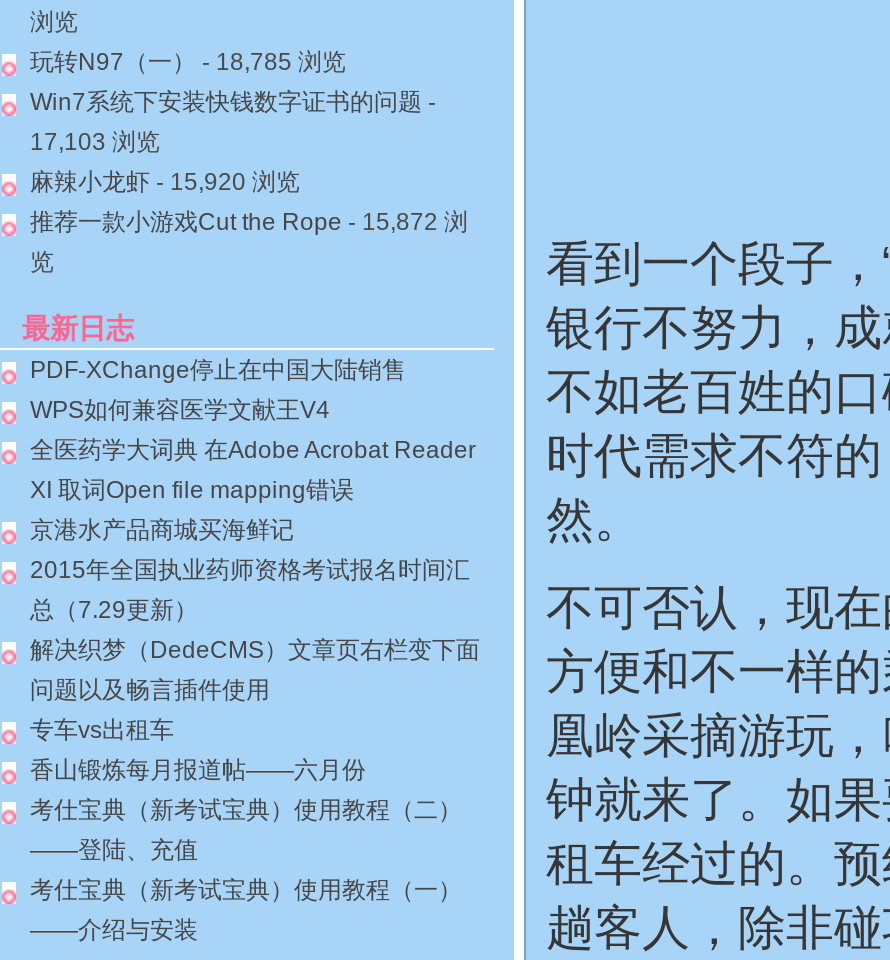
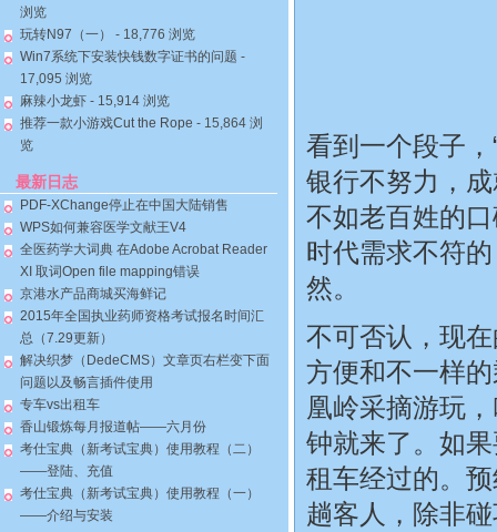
- 玩转N97（一）- 18,785 浏览
+ 玩转N97（一）- 18,776 浏览

- 17,103 浏览
+ 17,095 浏览

- 麻辣小龙虾- 15,920 浏览
+ 麻辣小龙虾- 15,914 浏览

- 推荐一款小游戏Cut the Rope - 15,872 浏
+ 推荐一款小游戏Cut the Rope - 15,864 浏
